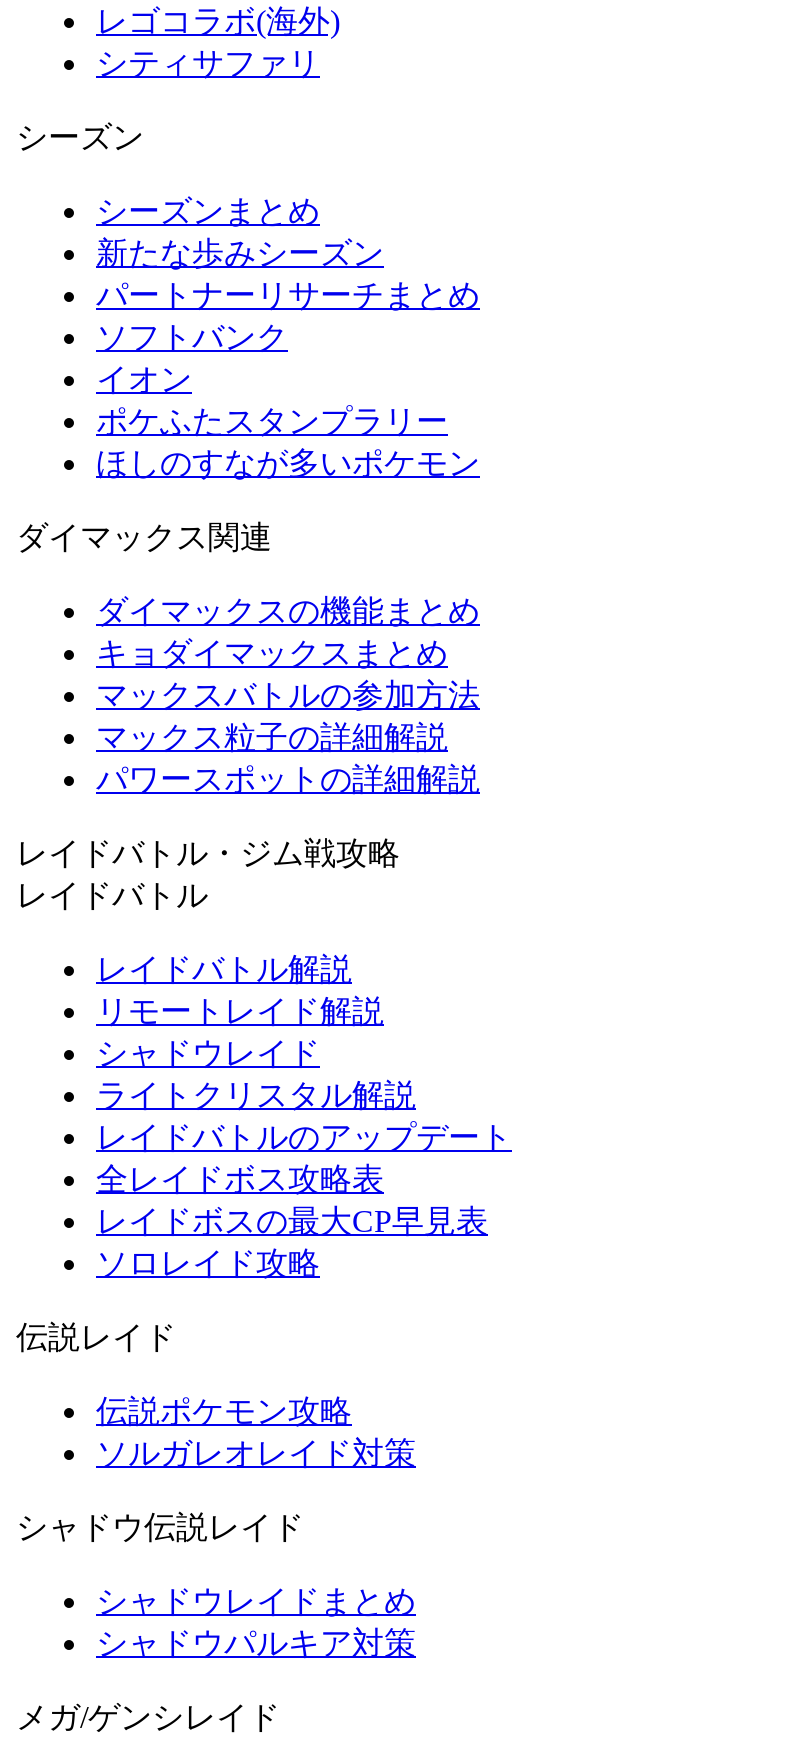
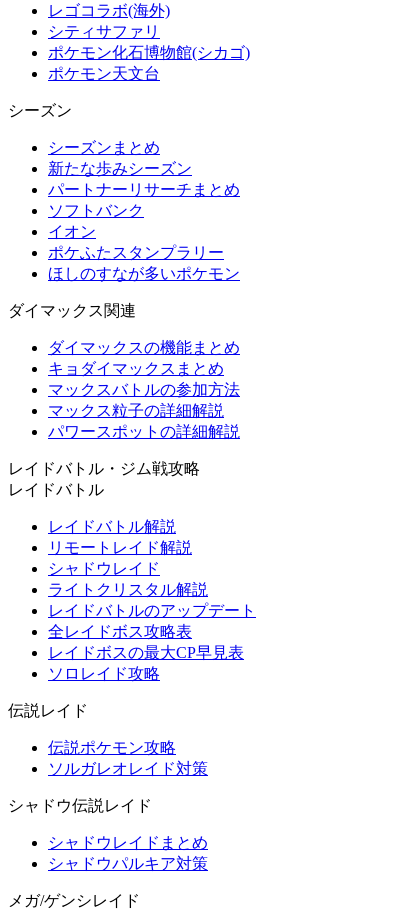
+ ポケモン化石博物館(シカゴ)
+ ポケモン天文台
